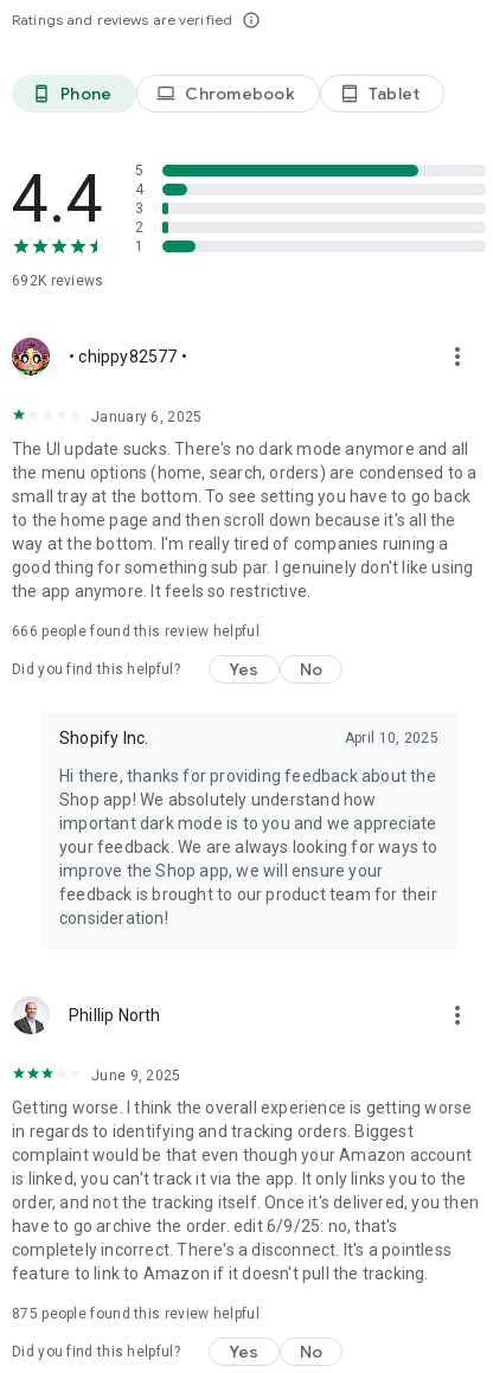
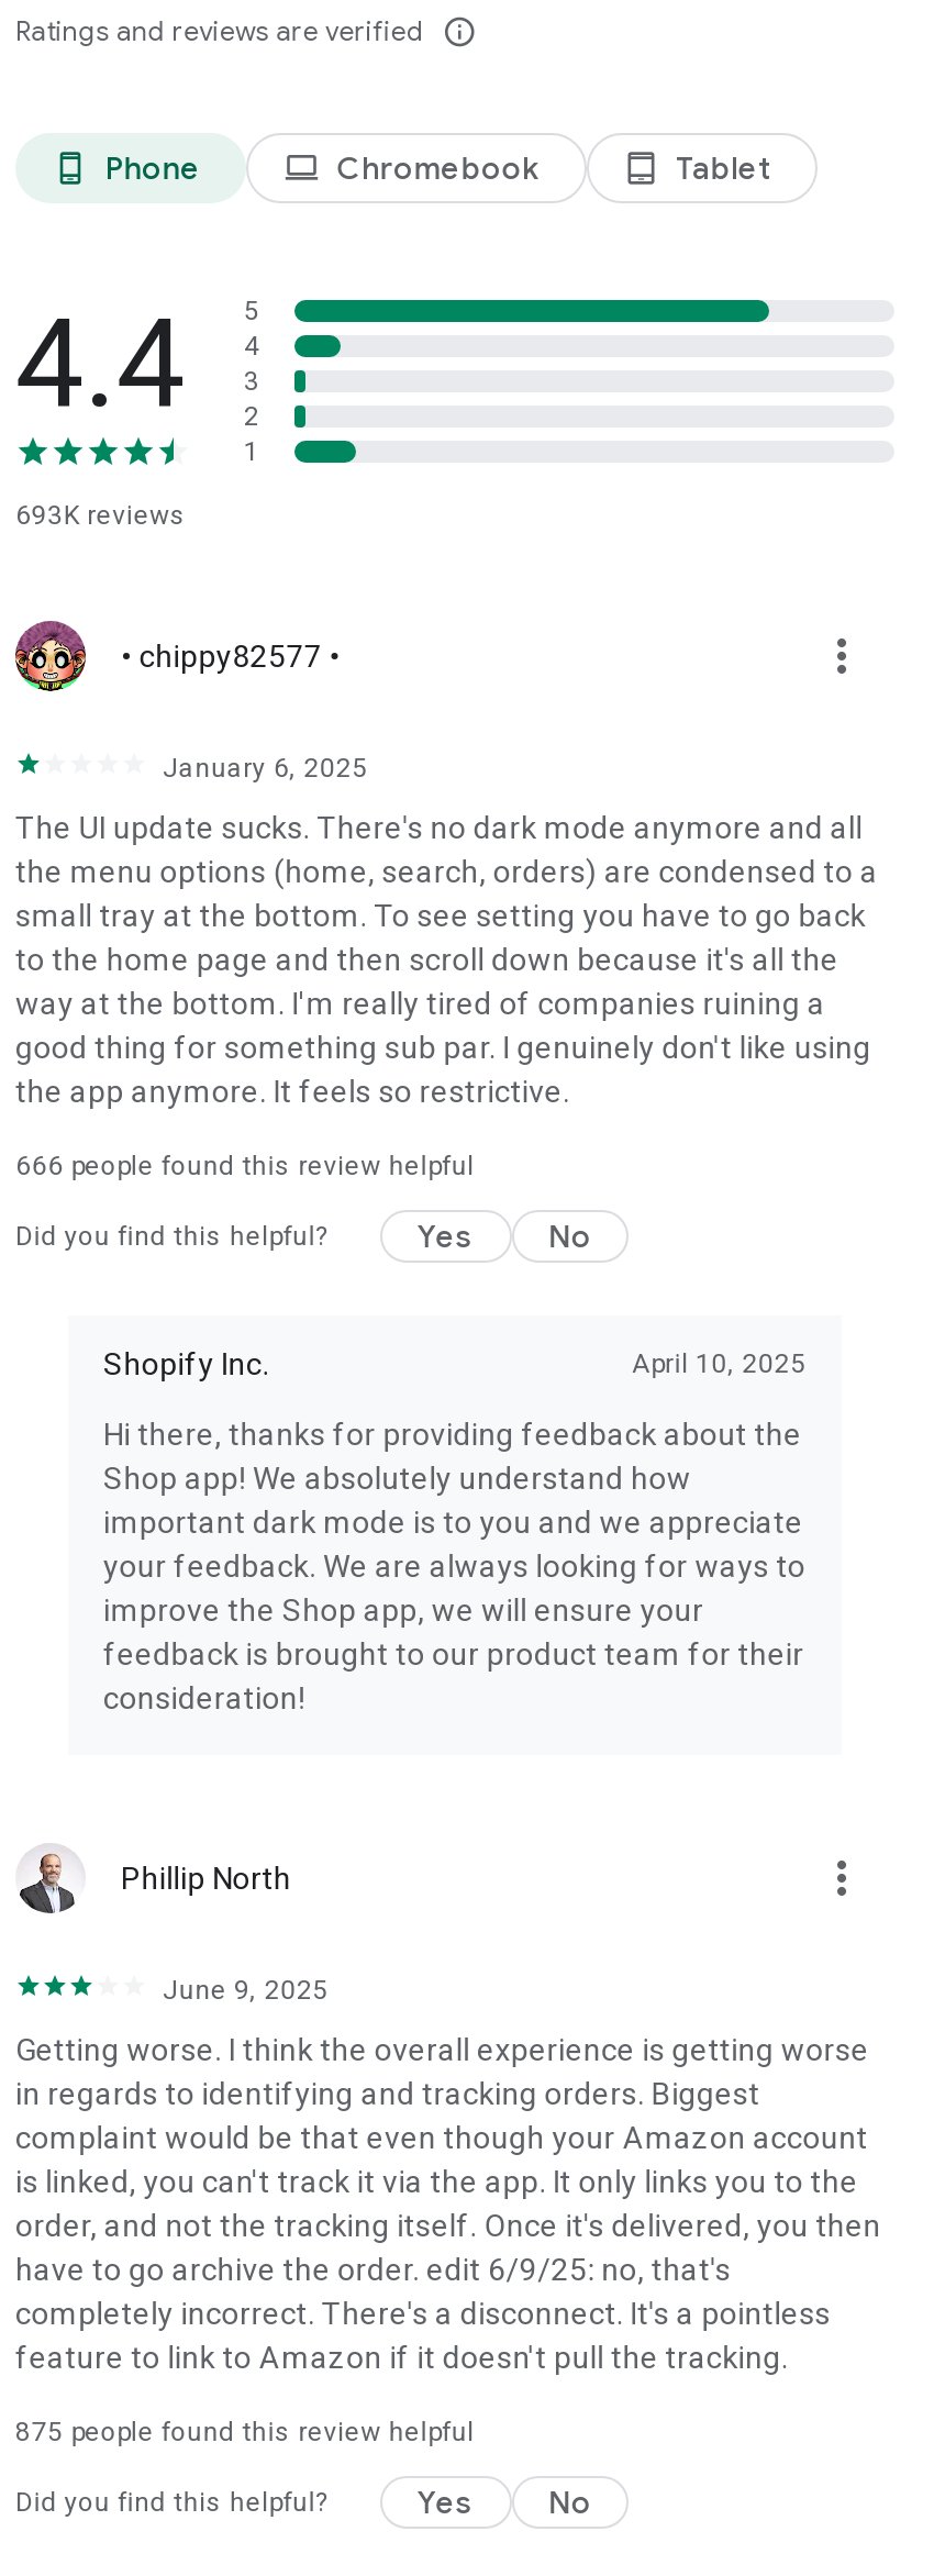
- 692K reviews
+ 693K reviews
